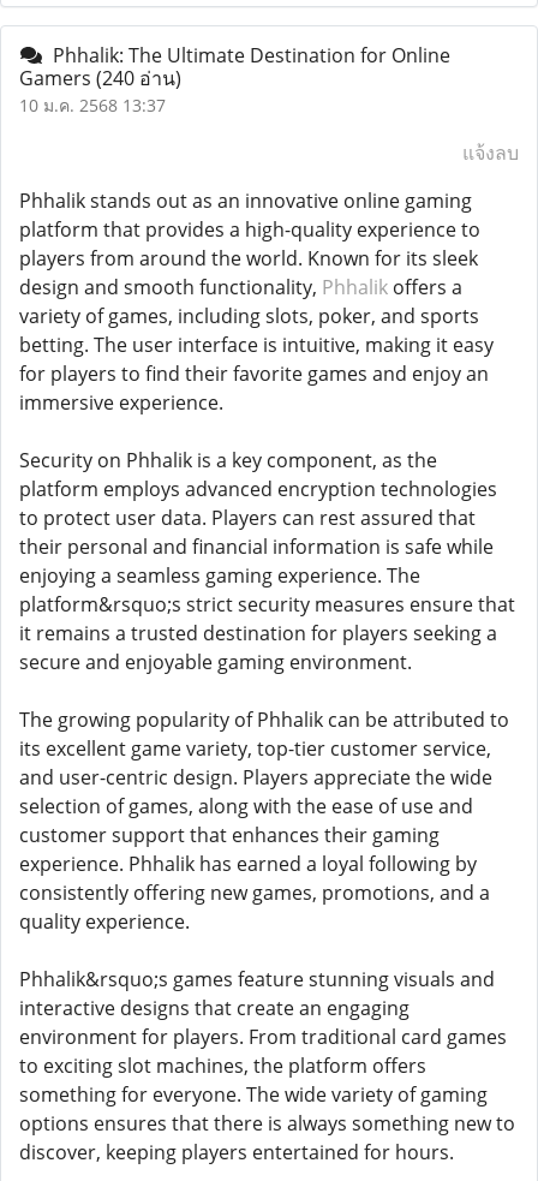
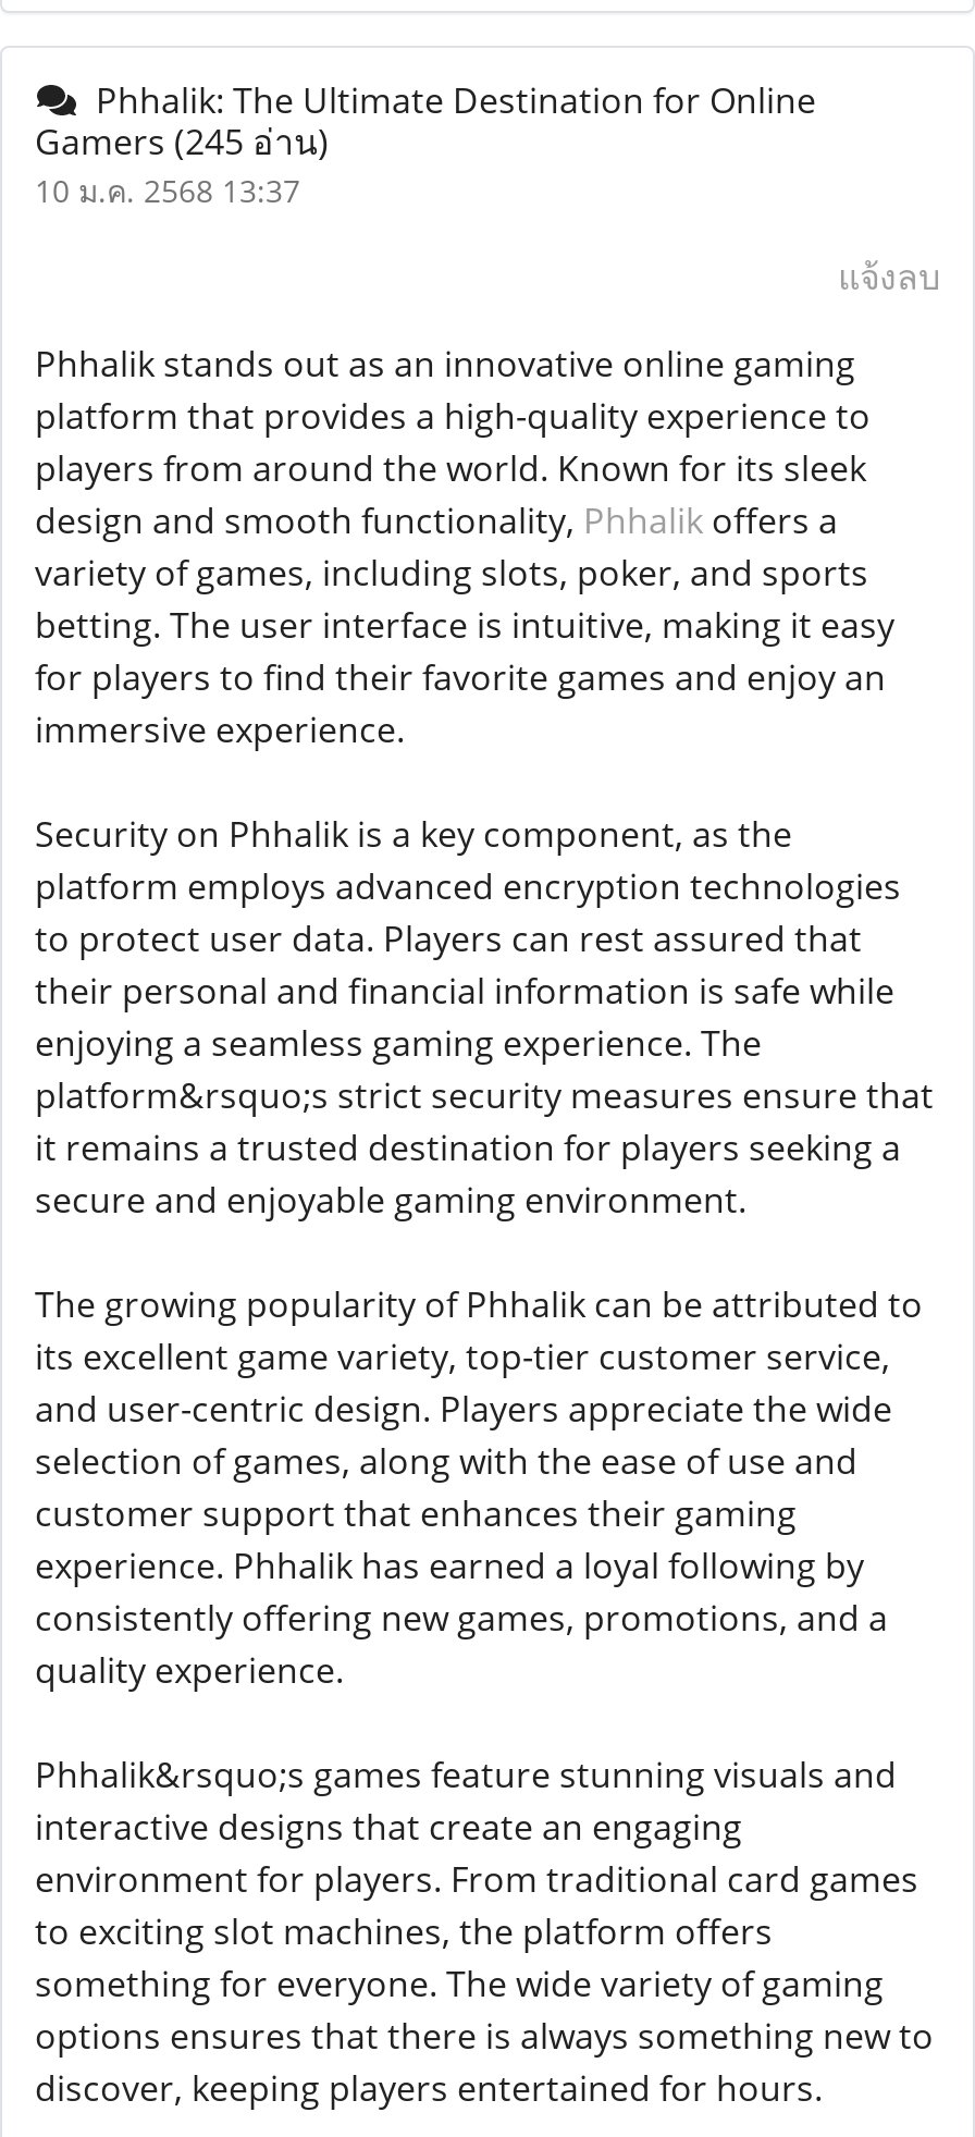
- Gamers (240 อ่าน)
+ Gamers (245 อ่าน)
